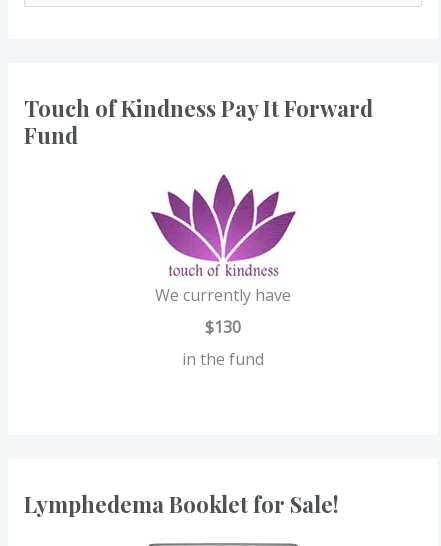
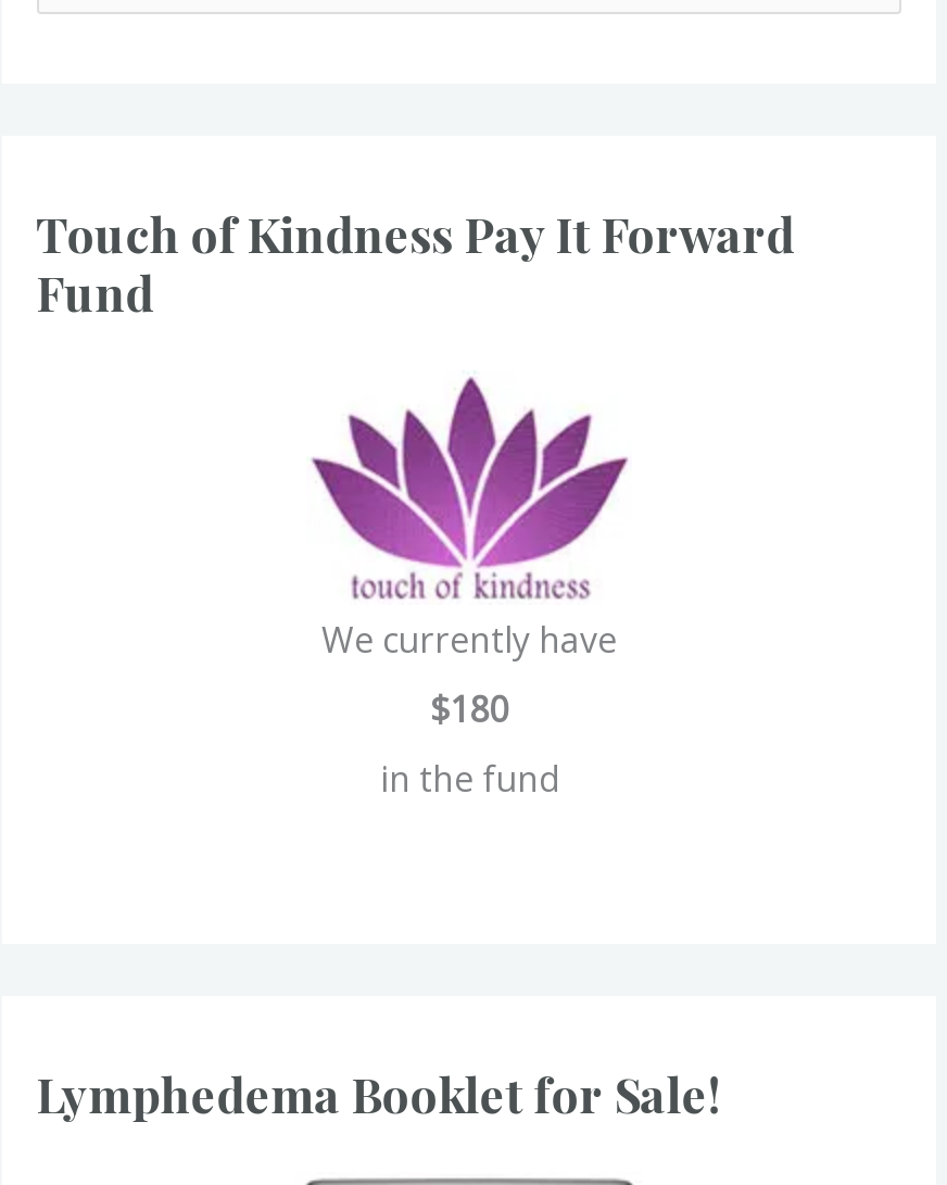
- $130
+ $180
